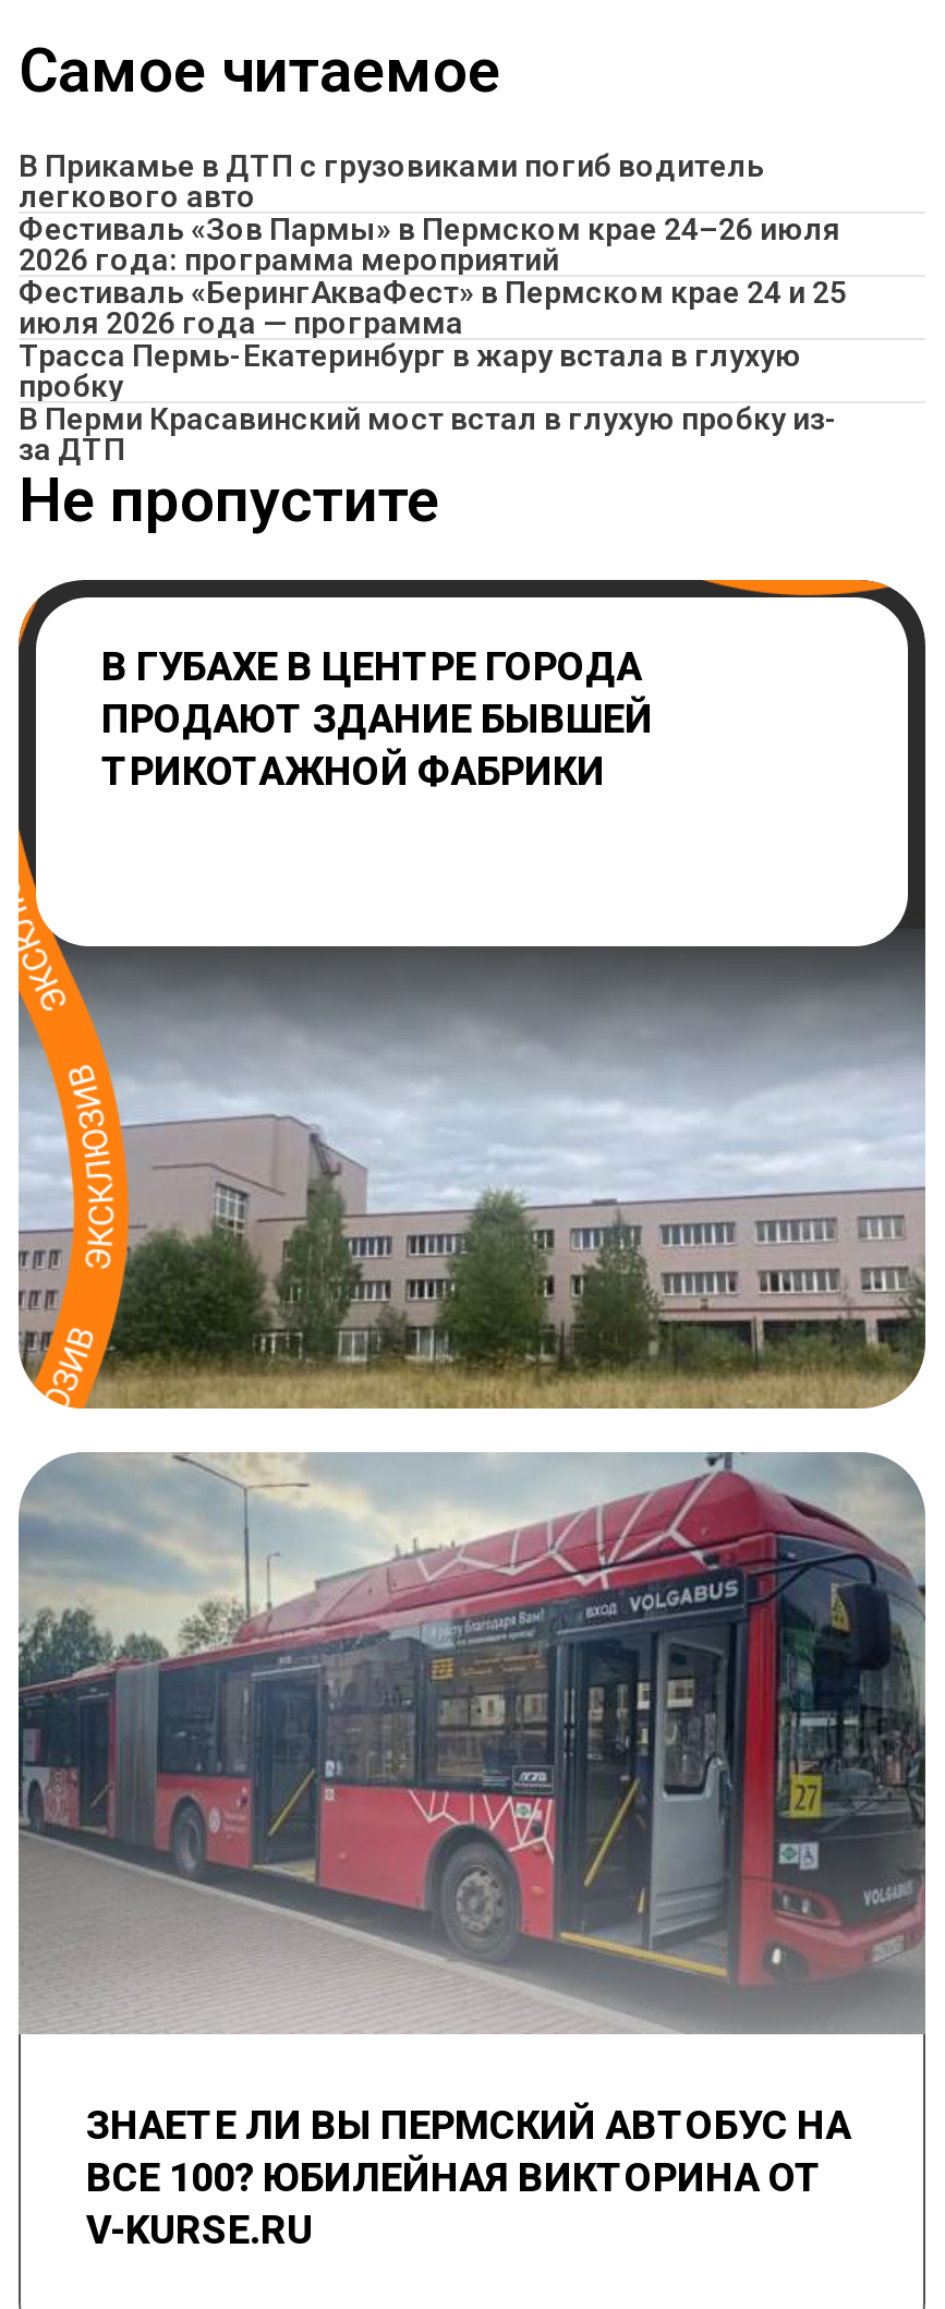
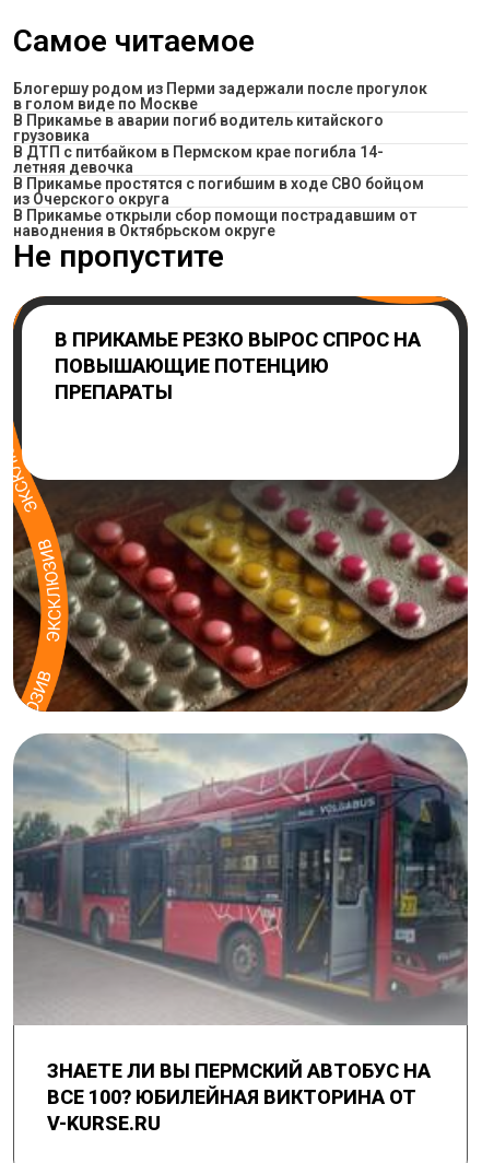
- В Прикамье в ДТП с грузовиками погиб водитель
- легкового авто
- Фестиваль «Зов Пармы» в Пермском крае 24–26 июля
- 2026 года: программа мероприятий
- Фестиваль «БерингАкваФест» в Пермском крае 24 и 25
- июля 2026 года — программа
- Трасса Пермь-Екатеринбург в жару встала в глухую
- пробку
- В Перми Красавинский мост встал в глухую пробку из-
- за ДТП
+ Блогершу родом из Перми задержали после прогулок
+ в голом виде по Москве
+ В Прикамье в аварии погиб водитель китайского
+ грузовика
+ В ДТП с питбайком в Пермском крае погибла 14-
+ летняя девочка
+ В Прикамье простятся с погибшим в ходе СВО бойцом
+ из Очерского округа
+ В Прикамье открыли сбор помощи пострадавшим от
+ наводнения в Октябрьском округе

- В ГУБАХЕ В ЦЕНТРЕ ГОРОДА
- ПРОДАЮТ ЗДАНИЕ БЫВШЕЙ
- ТРИКОТАЖНОЙ ФАБРИКИ
+ В ПРИКАМЬЕ РЕЗКО ВЫРОС СПРОС НА
+ ПОВЫШАЮЩИЕ ПОТЕНЦИЮ
+ ПРЕПАРАТЫ

- [image]
+ [image]
